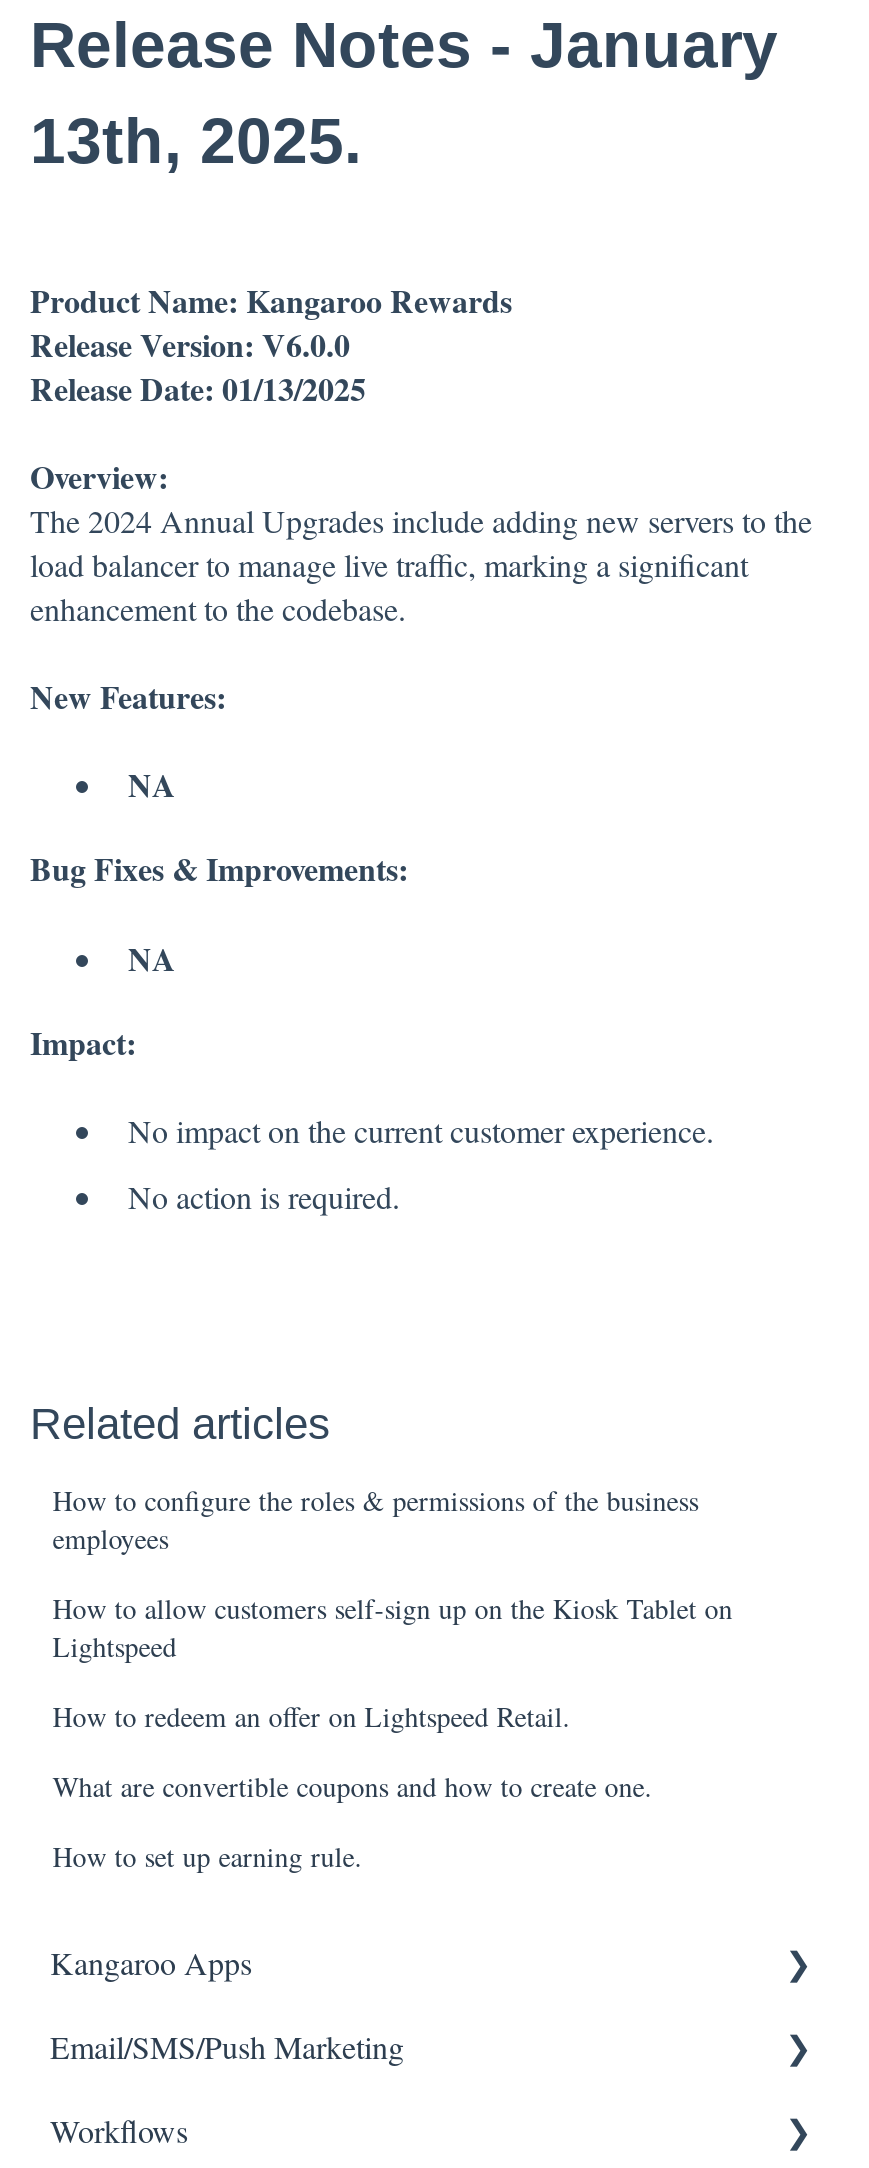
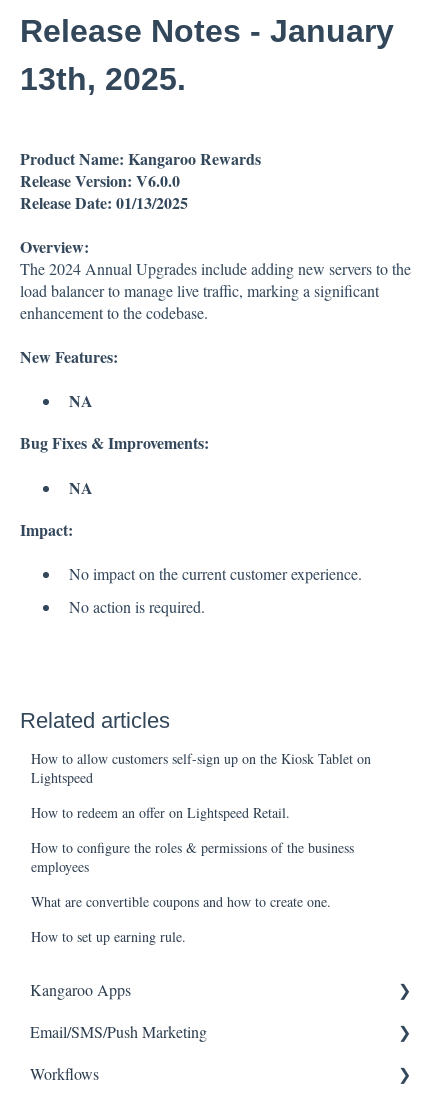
moved down: How to configure the roles & permissions of the business | employees

moved up: How to allow customers self-sign up on the Kiosk Tablet on | Lightspeed | How to redeem an offer on Lightspeed Retail.
